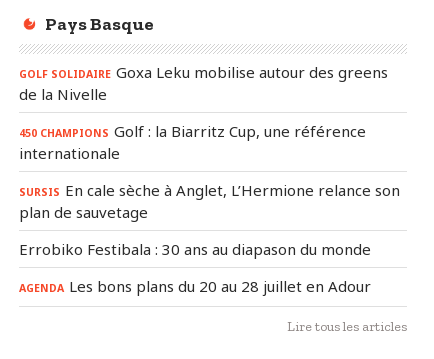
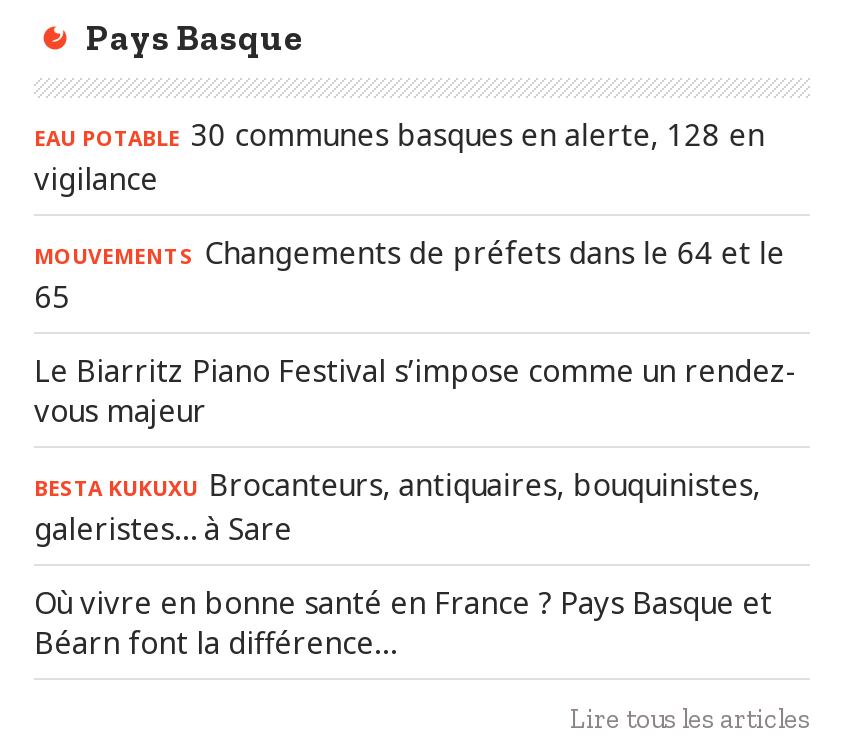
- GOLF SOLIDAIRE Goxa Leku mobilise autour des greens
- de la Nivelle
+ EAU POTABLE 30 communes basques en alerte, 128 en
+ vigilance

- 450 CHAMPIONS Golf : la Biarritz Cup, une référence
- internationale
+ MOUVEMENTS Changements de préfets dans le 64 et le
+ 65

- SURSIS En cale sèche à Anglet, L’Hermione relance son
- plan de sauvetage
+ Le Biarritz Piano Festival s’impose comme un rendez-
+ vous majeur

- Errobiko Festibala : 30 ans au diapason du monde
+ BESTA KUKUXU Brocanteurs, antiquaires, bouquinistes,
+ galeristes… à Sare

- AGENDA Les bons plans du 20 au 28 juillet en Adour
+ Où vivre en bonne santé en France ? Pays Basque et
+ Béarn font la différence…
